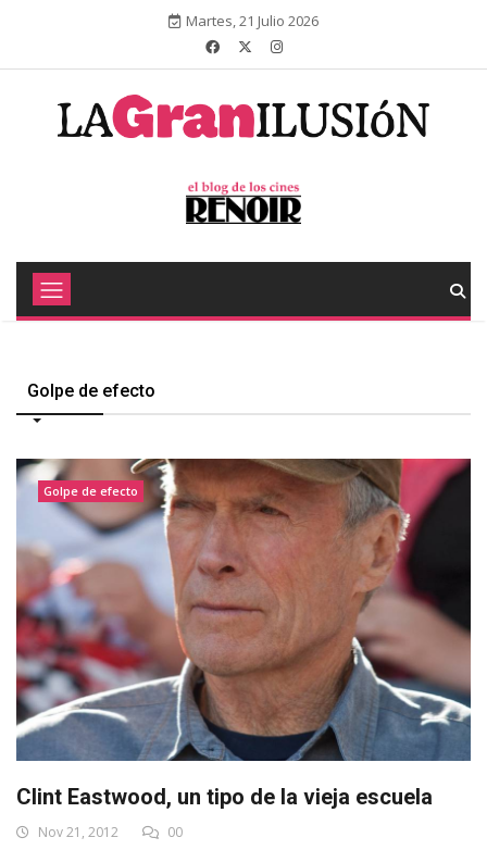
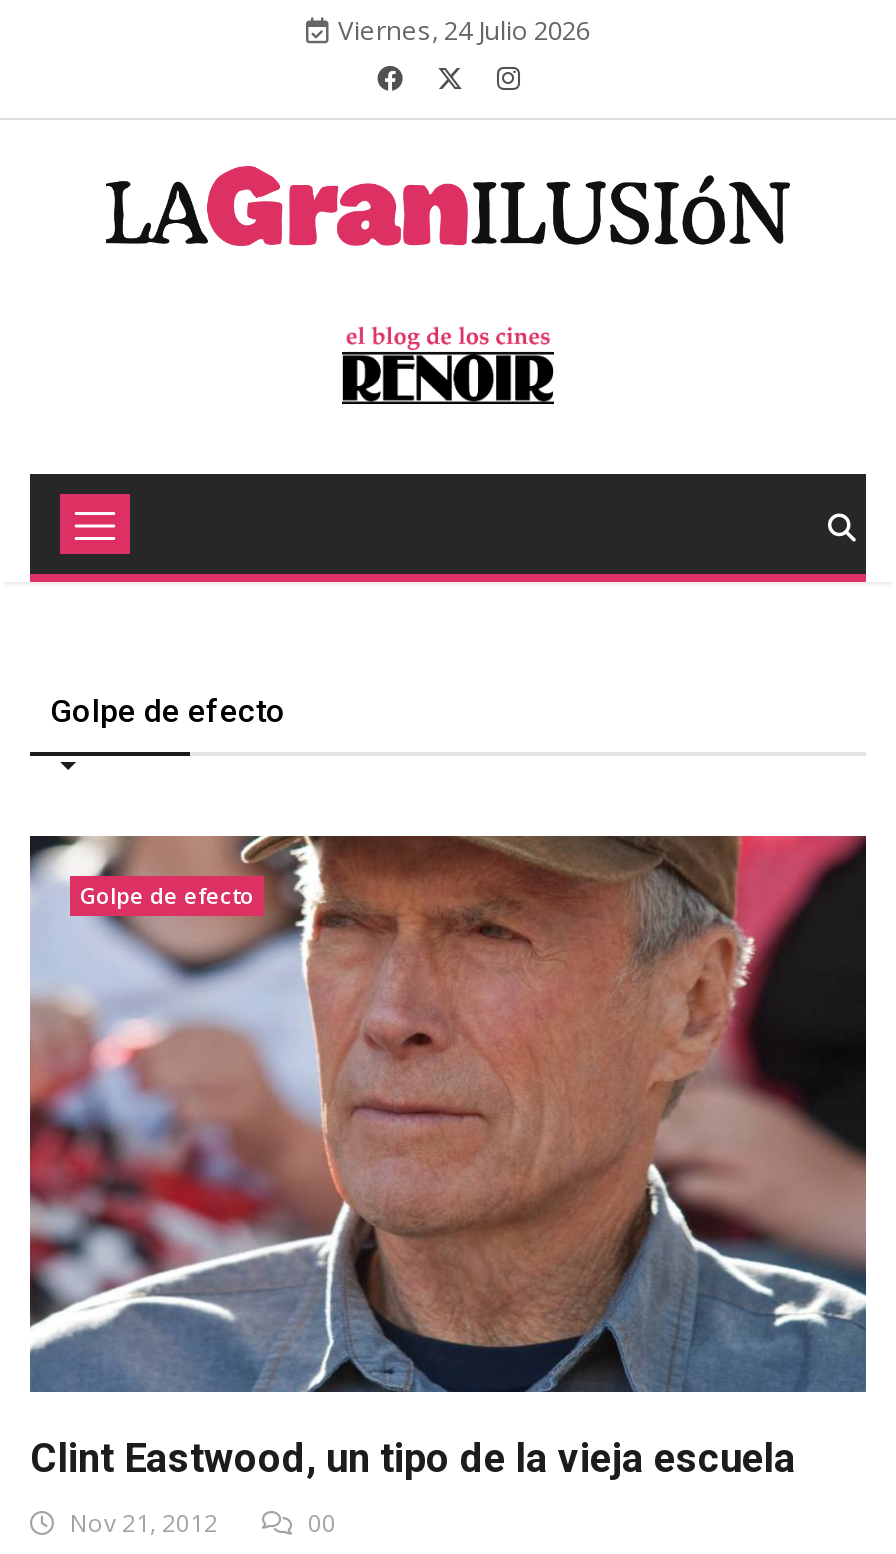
- Martes, 21 Julio 2026
+ Viernes, 24 Julio 2026
